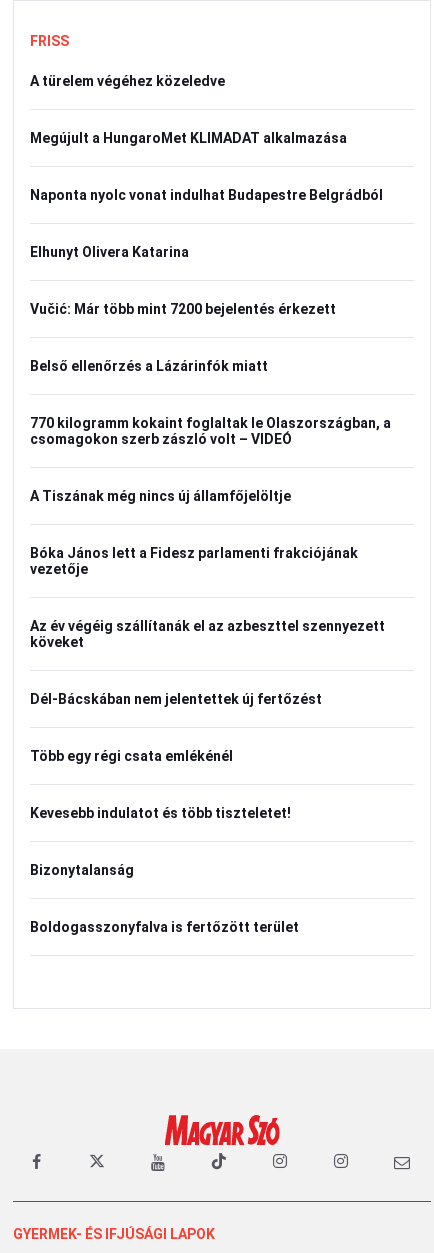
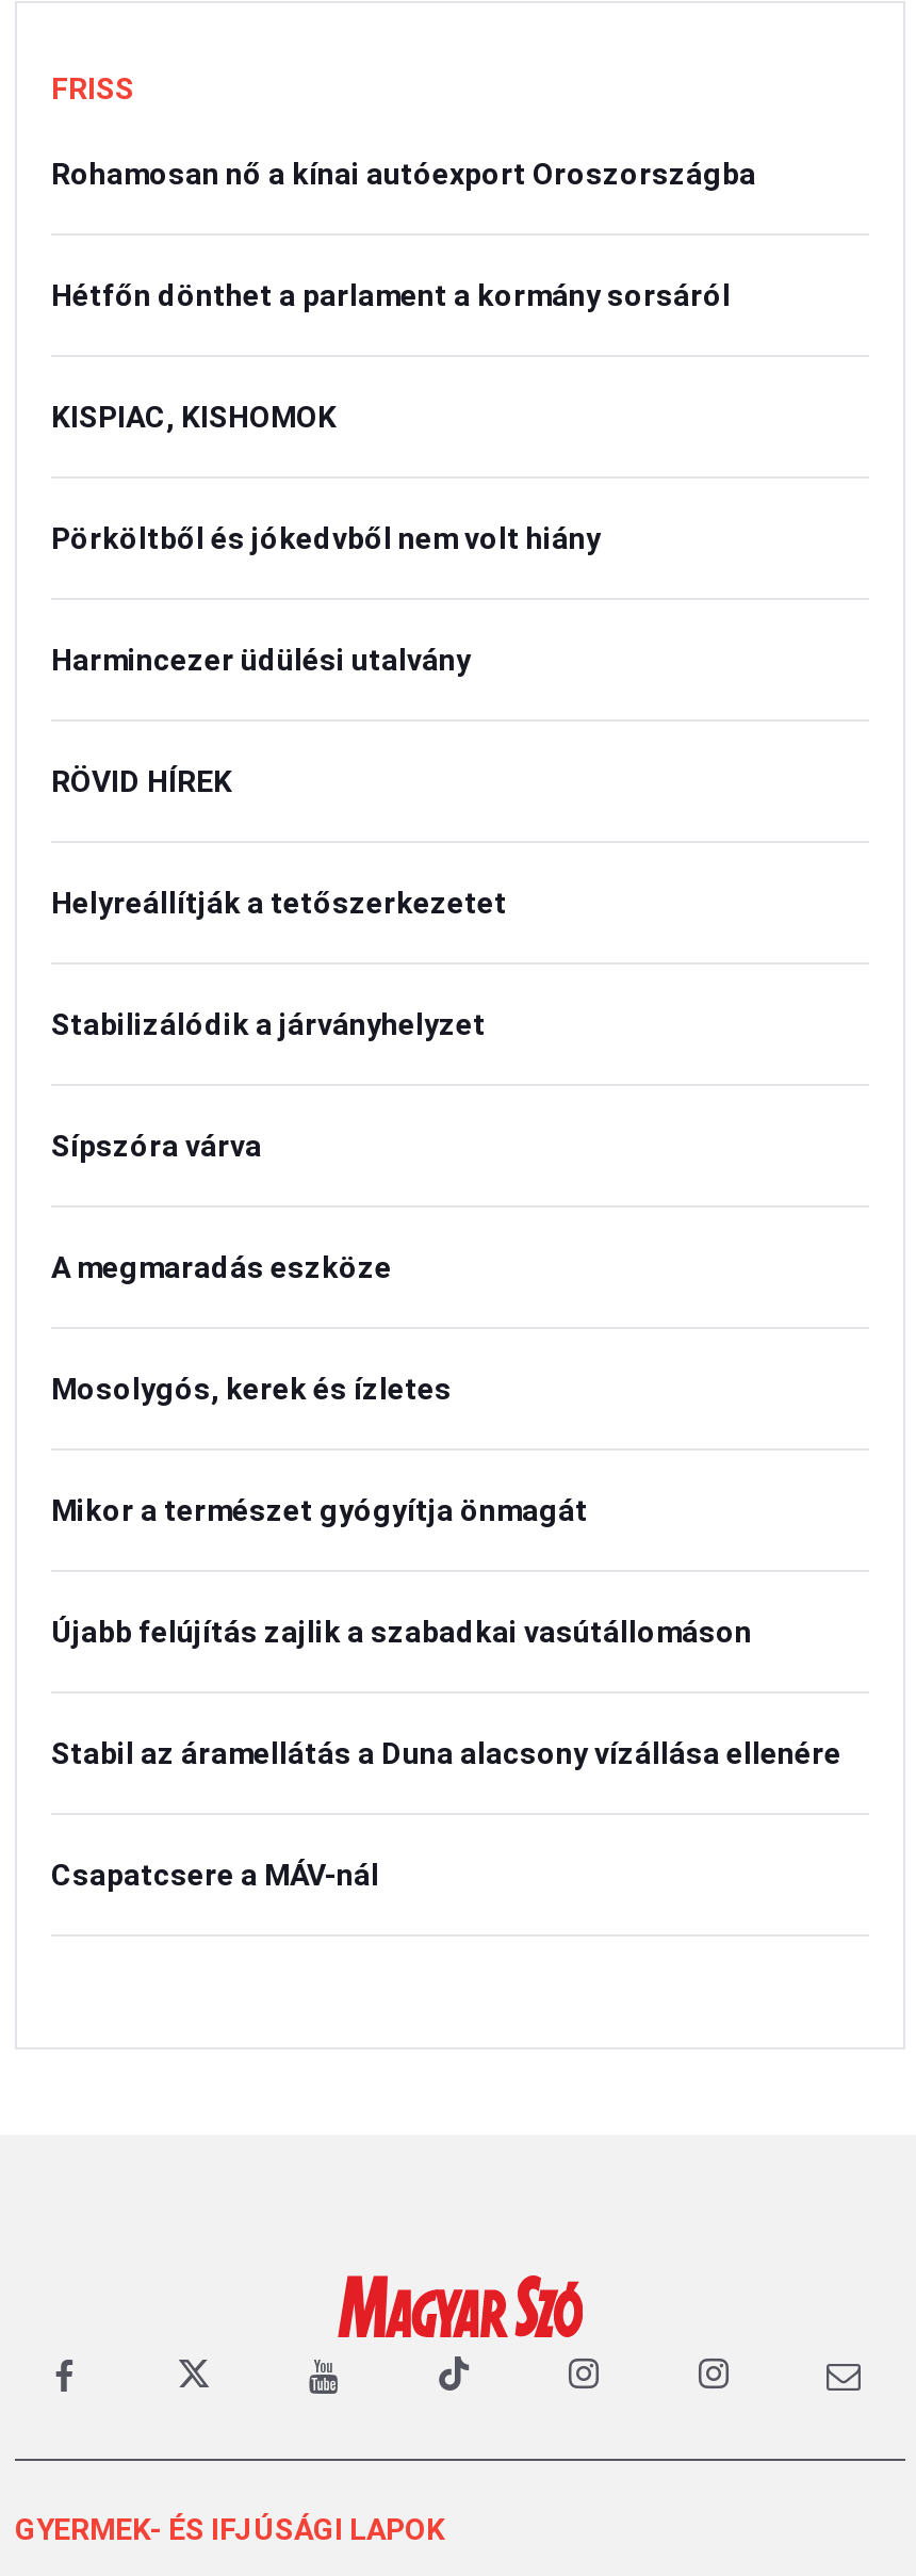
- A türelem végéhez közeledve
+ Rohamosan nő a kínai autóexport Oroszországba

- Megújult a HungaroMet KLIMADAT alkalmazása
+ Hétfőn dönthet a parlament a kormány sorsáról

- Naponta nyolc vonat indulhat Budapestre Belgrádból
+ KISPIAC, KISHOMOK

- Elhunyt Olivera Katarina
+ Pörköltből és jókedvből nem volt hiány

- Vučić: Már több mint 7200 bejelentés érkezett
+ Harmincezer üdülési utalvány

- Belső ellenőrzés a Lázárinfók miatt
+ RÖVID HÍREK

- 770 kilogramm kokaint foglaltak le Olaszországban, a
- csomagokon szerb zászló volt – VIDEÓ
+ Helyreállítják a tetőszerkezetet

- A Tiszának még nincs új államfőjelöltje
+ Stabilizálódik a járványhelyzet

- Bóka János lett a Fidesz parlamenti frakciójának
- vezetője
+ Sípszóra várva

- Az év végéig szállítanák el az azbeszttel szennyezett
- köveket
+ A megmaradás eszköze

- Dél-Bácskában nem jelentettek új fertőzést
+ Mosolygós, kerek és ízletes

- Több egy régi csata emlékénél
+ Mikor a természet gyógyítja önmagát

- Kevesebb indulatot és több tiszteletet!
+ Újabb felújítás zajlik a szabadkai vasútállomáson

- Bizonytalanság
+ Stabil az áramellátás a Duna alacsony vízállása ellenére

- Boldogasszonyfalva is fertőzött terület
+ Csapatcsere a MÁV-nál
